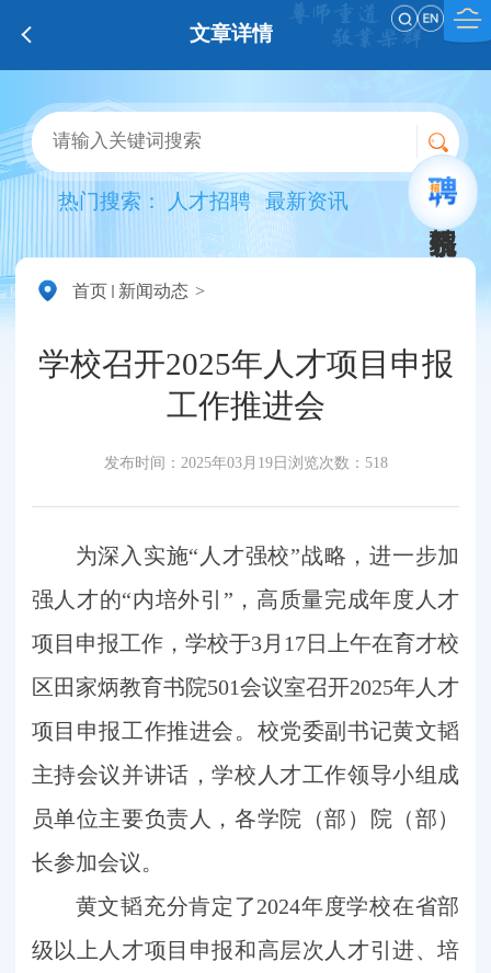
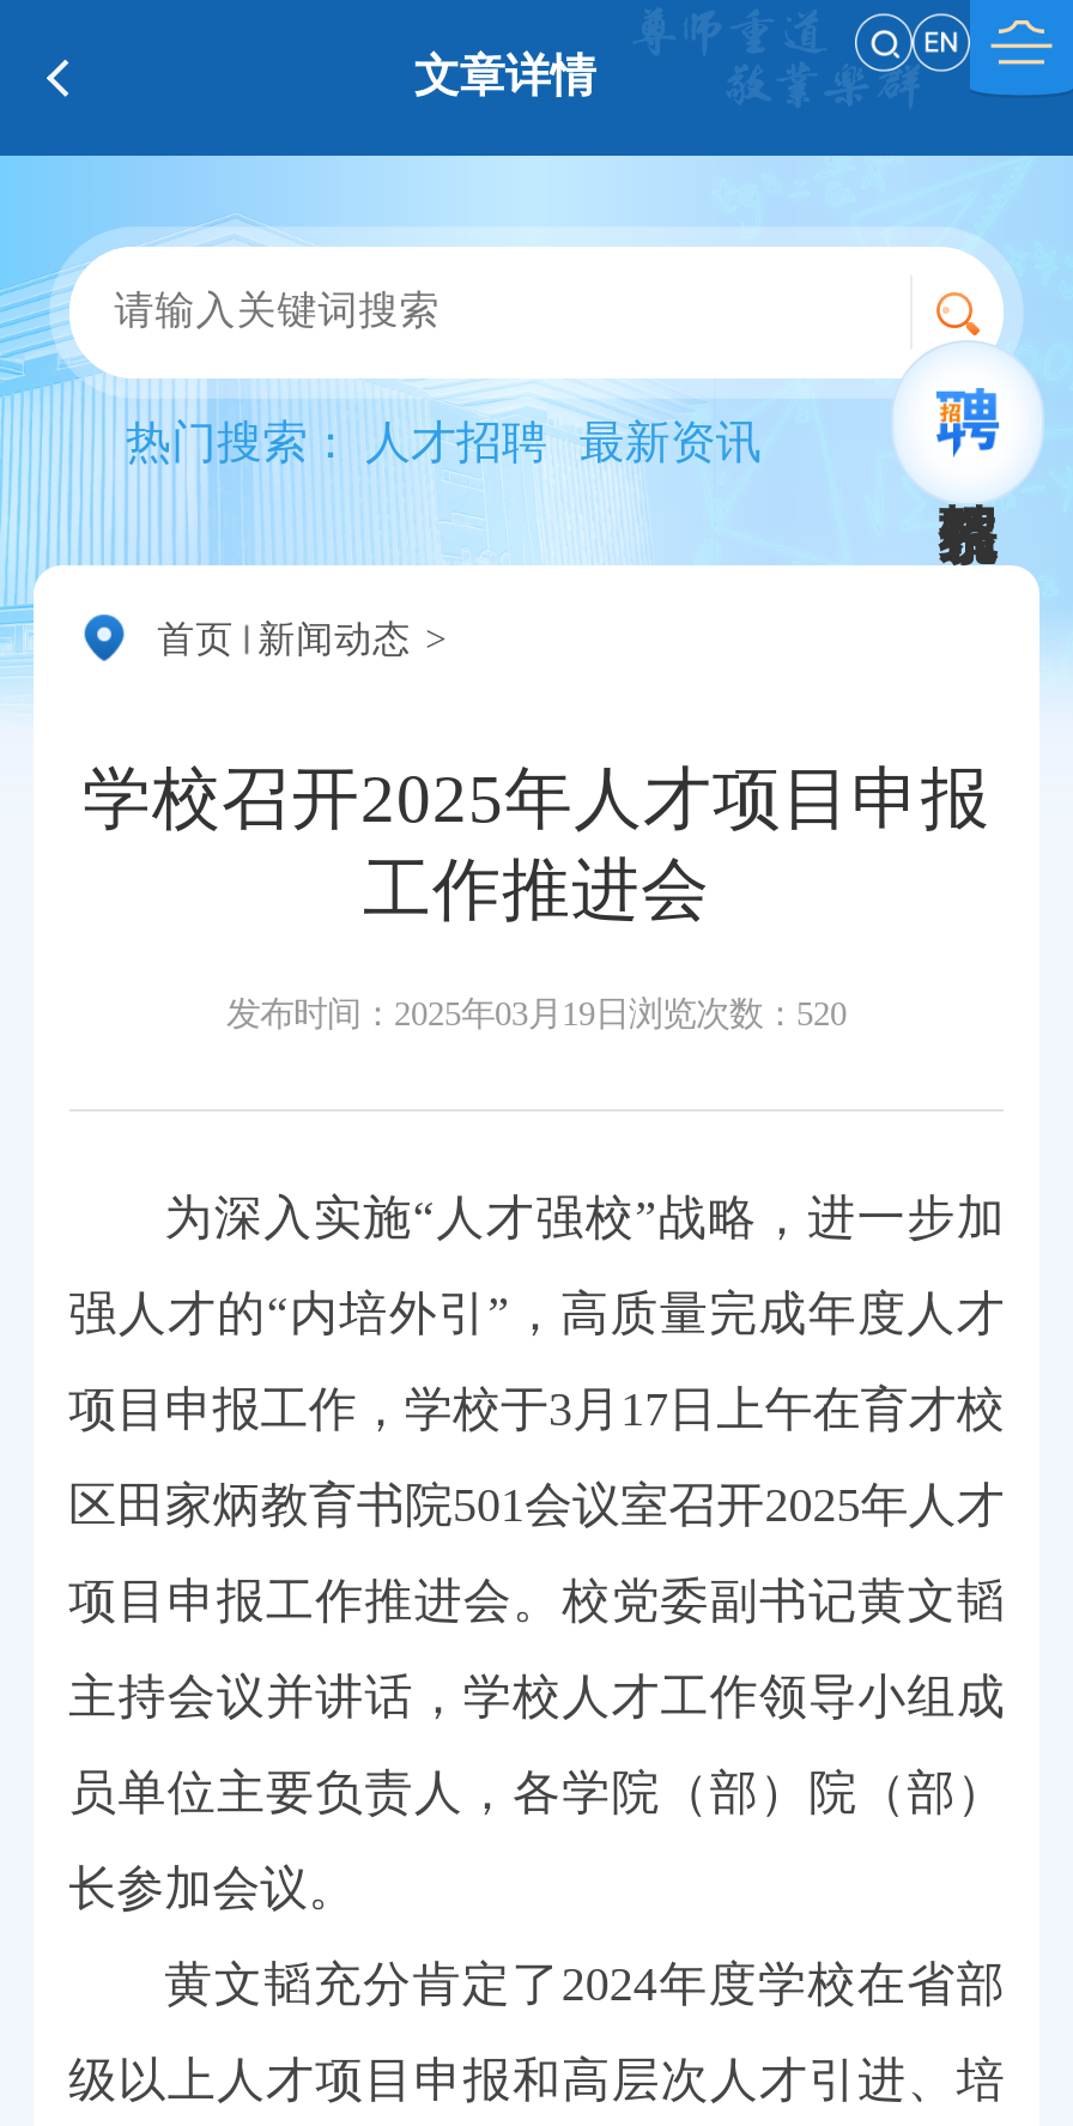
- 发布时间：2025年03月19日浏览次数：518
+ 发布时间：2025年03月19日浏览次数：520
